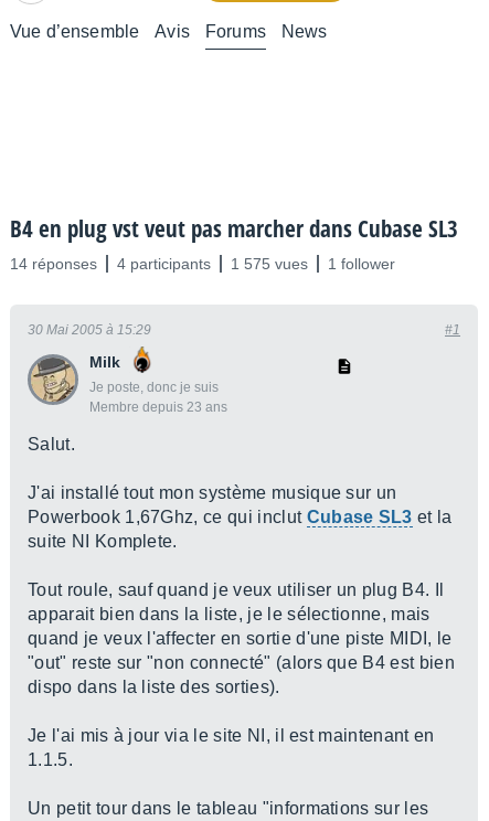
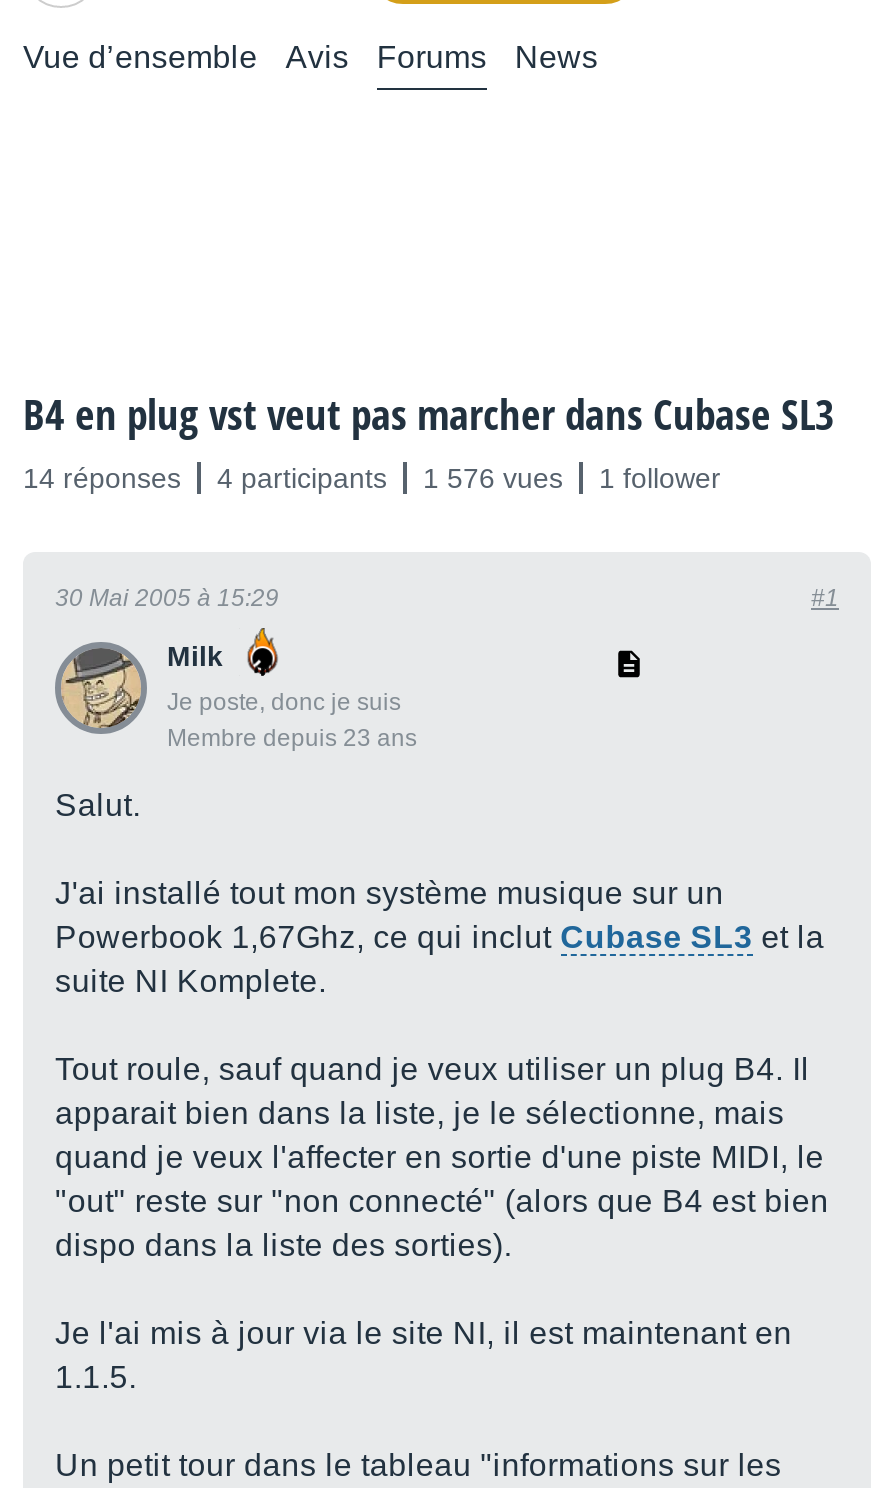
- 14 réponses 4 participants 1 575 vues 1 follower
+ 14 réponses 4 participants 1 576 vues 1 follower
